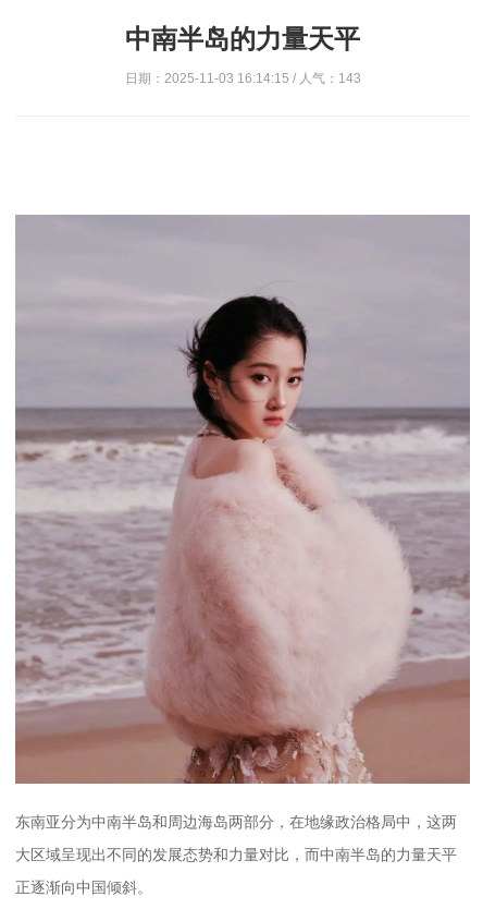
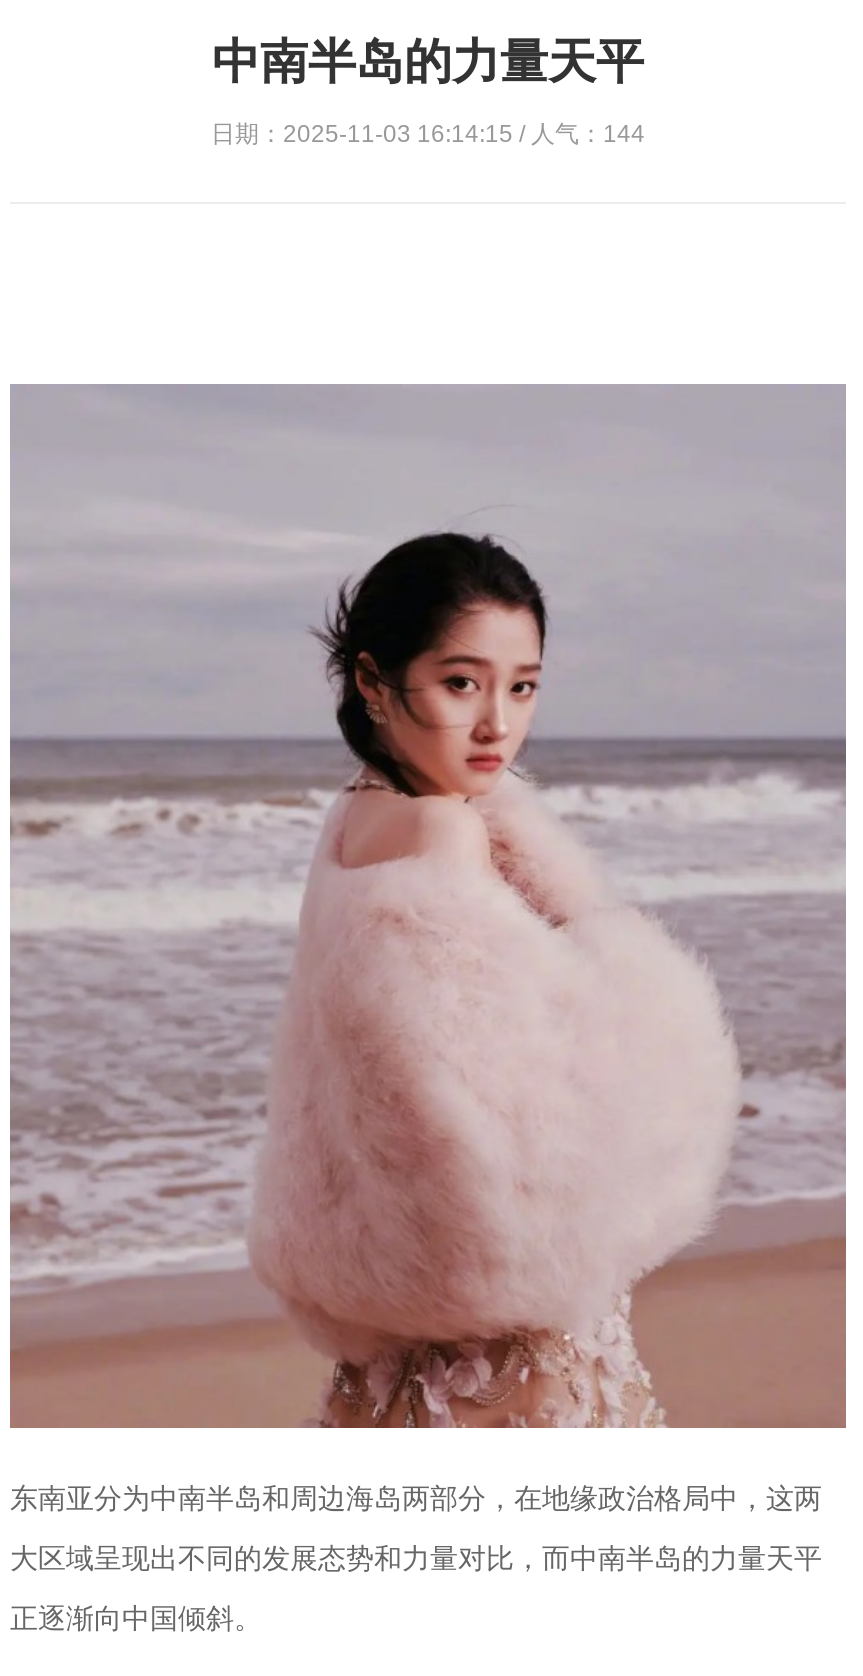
- 日期：2025-11-03 16:14:15 / 人气：143
+ 日期：2025-11-03 16:14:15 / 人气：144
